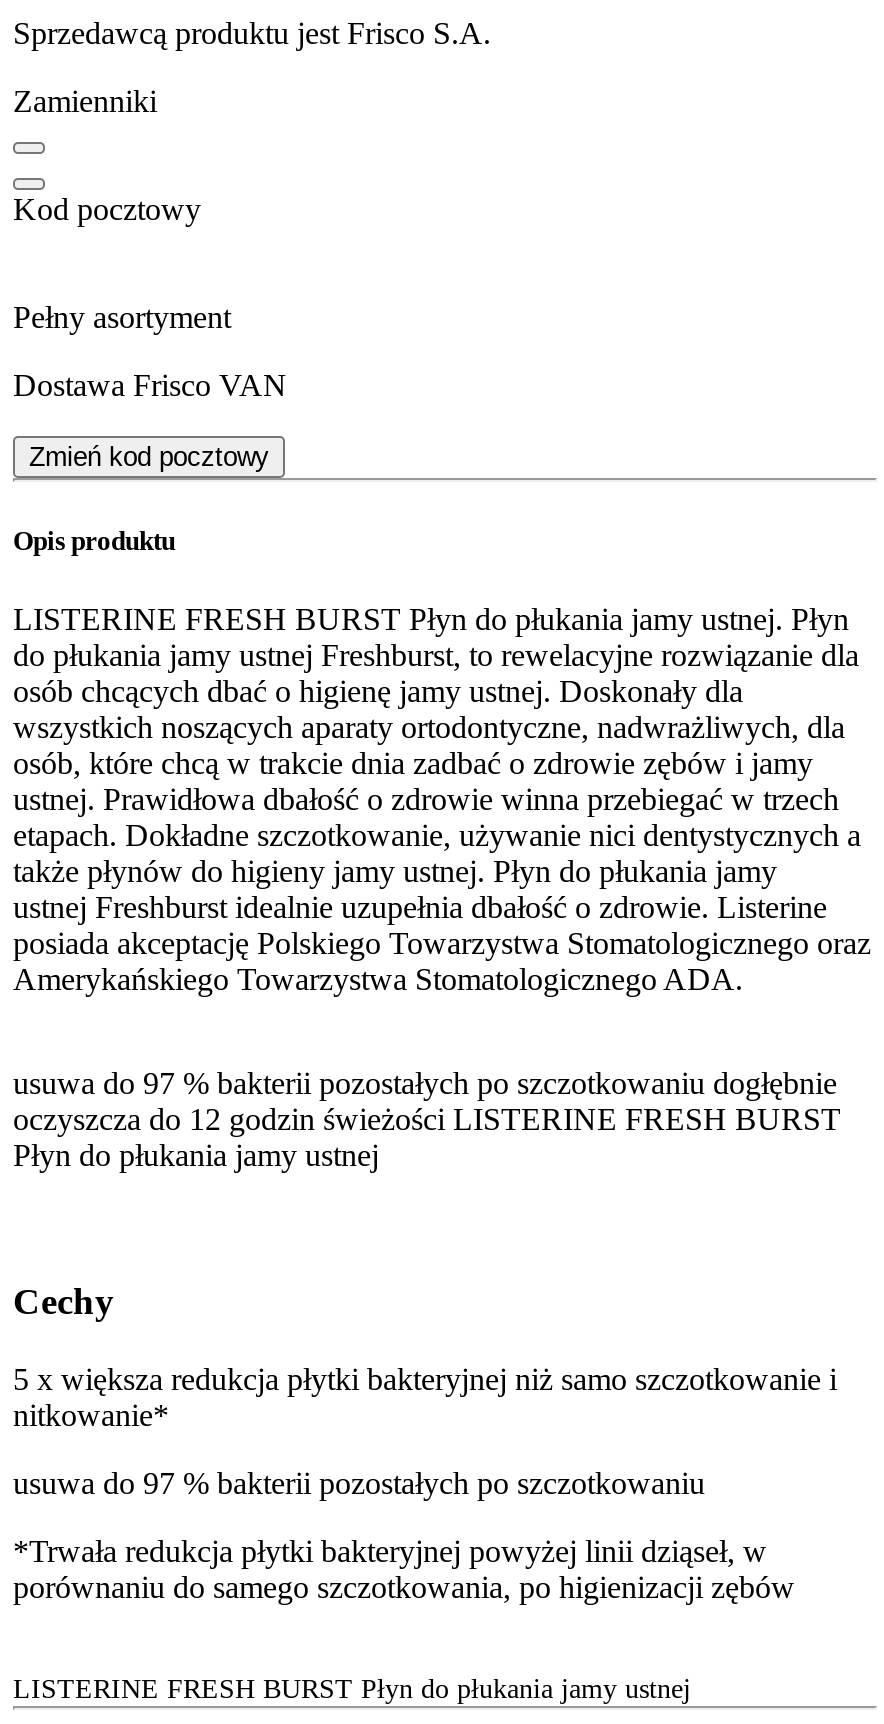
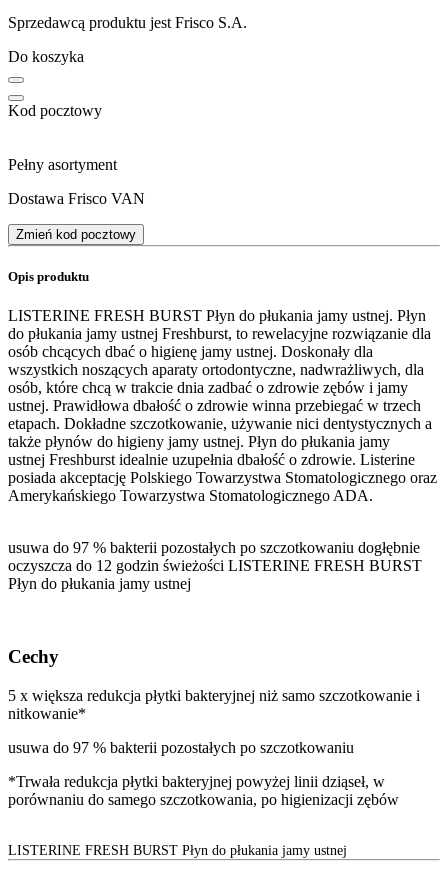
- Zamienniki
+ Do koszyka
